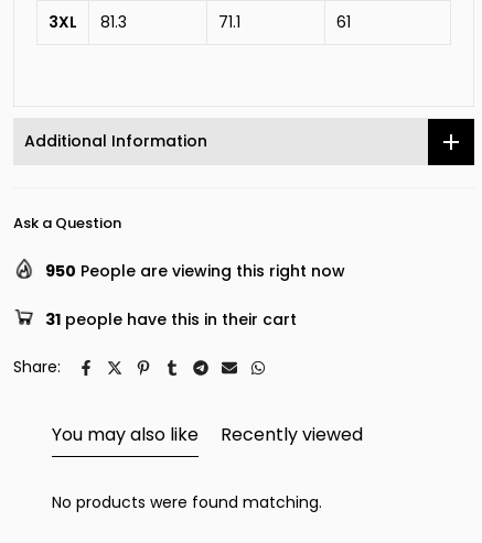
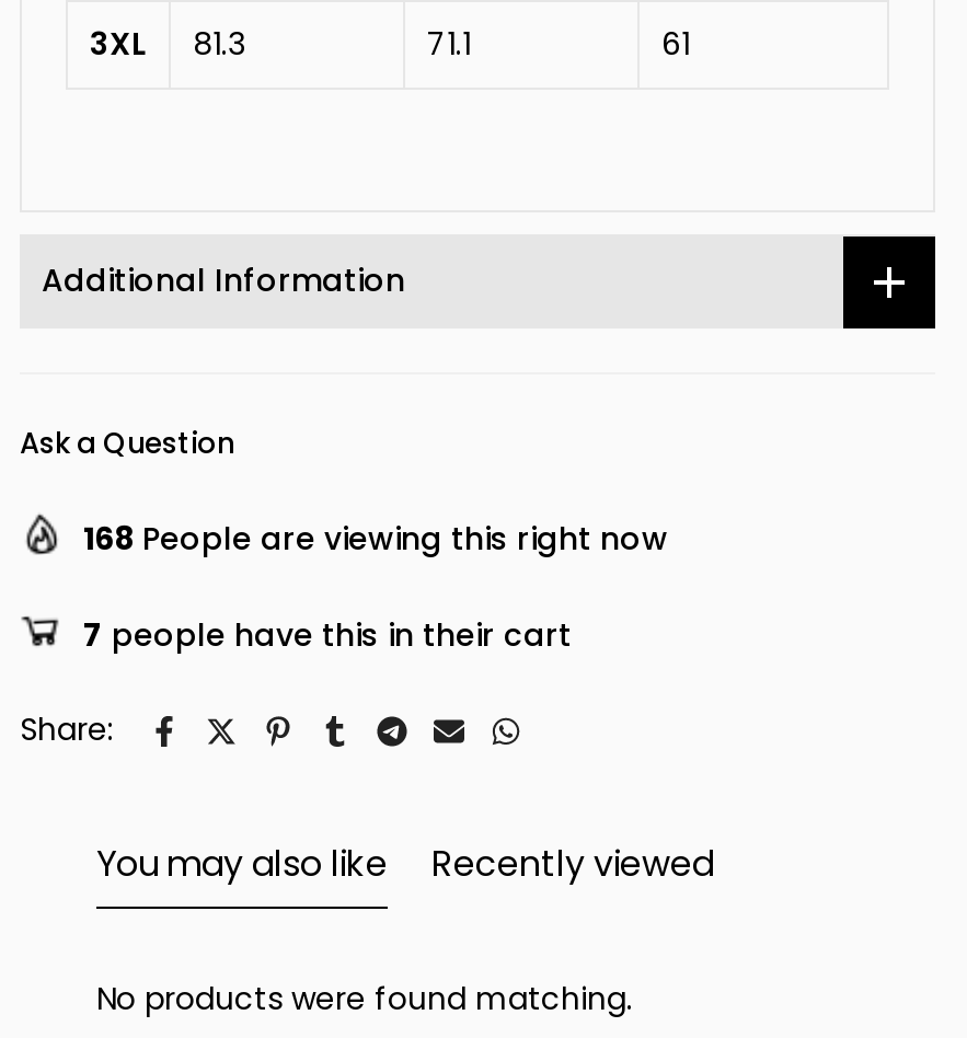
- 950 People are viewing this right now
+ 168 People are viewing this right now

- 31 people have this in their cart
+ 7 people have this in their cart
